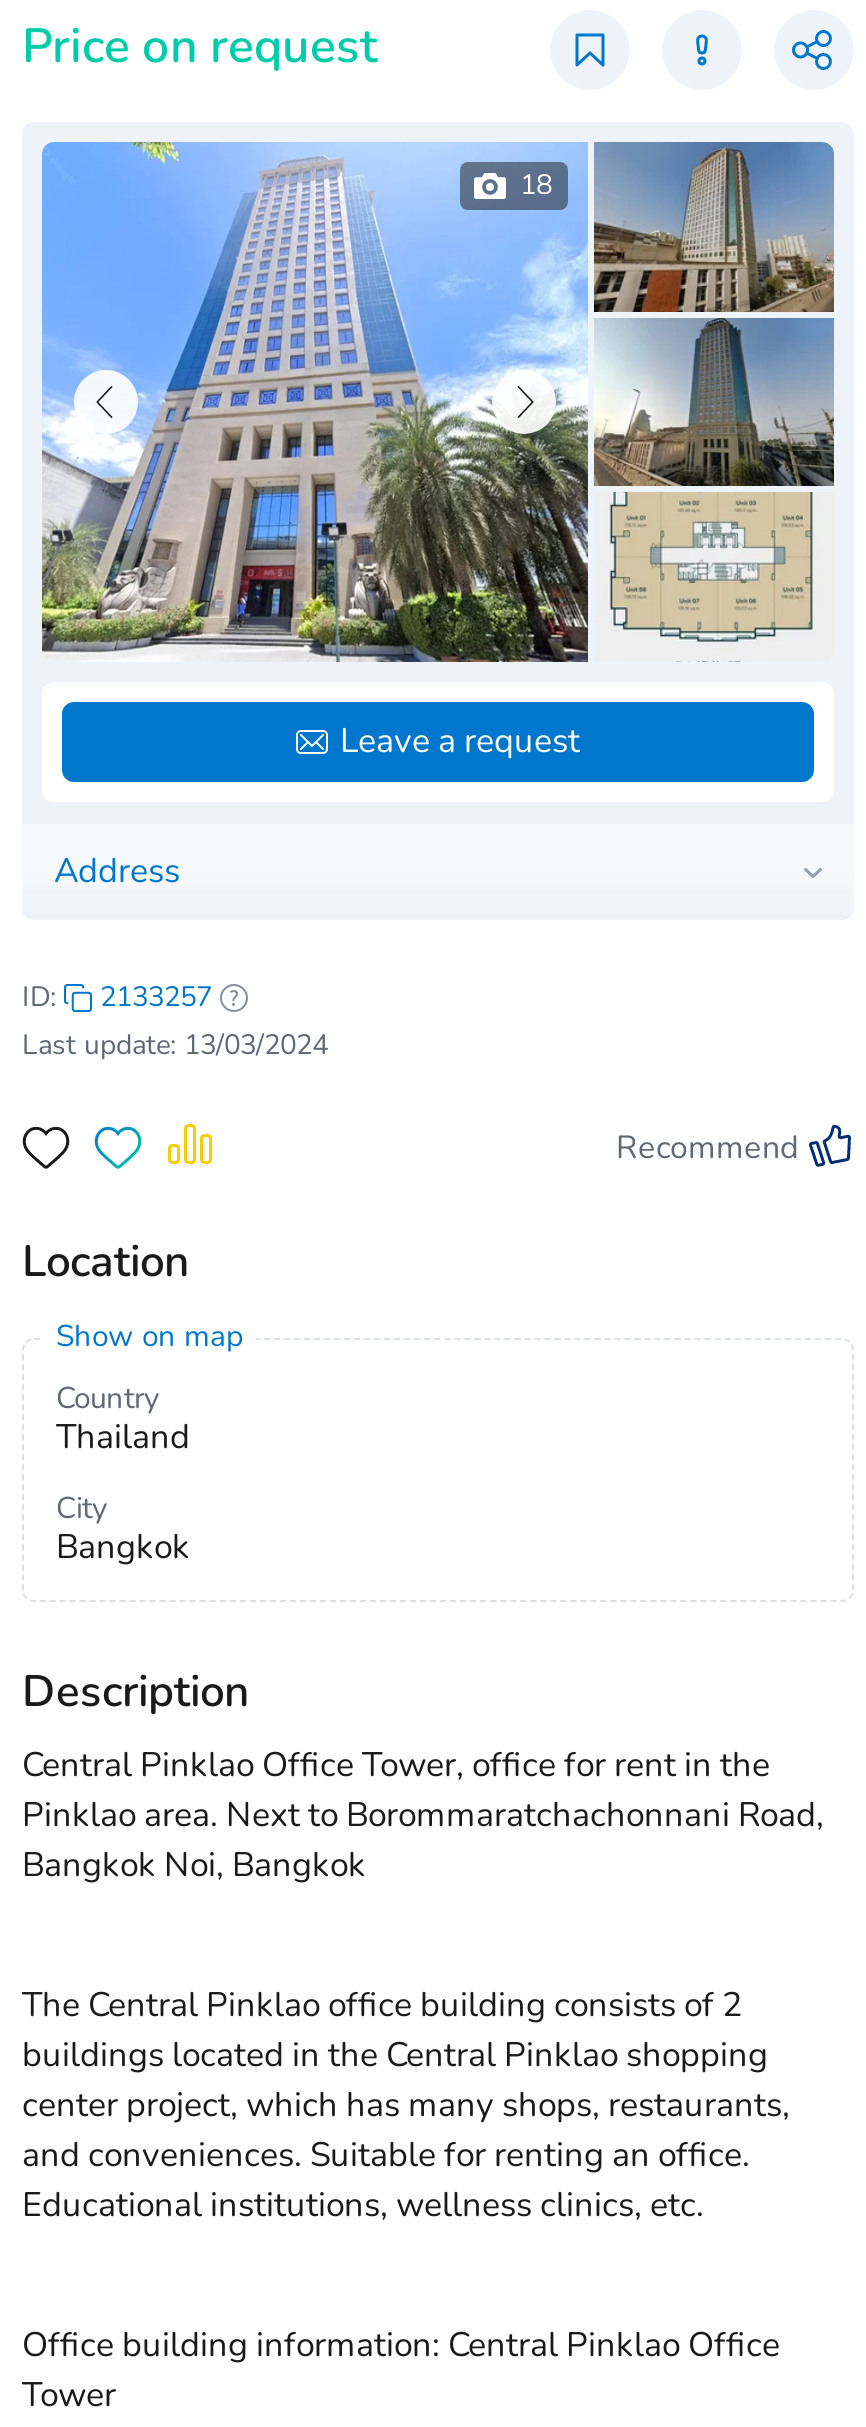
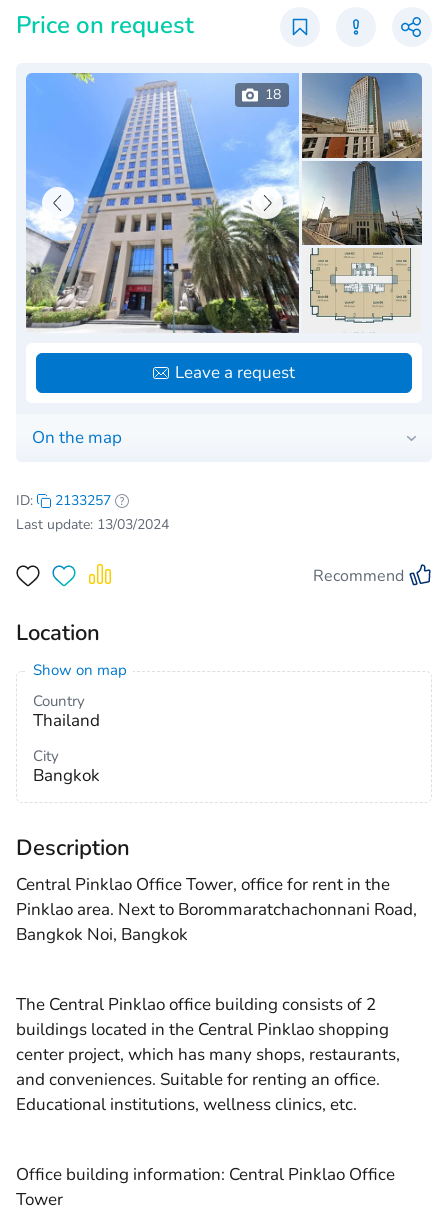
- Address
+ On the map
